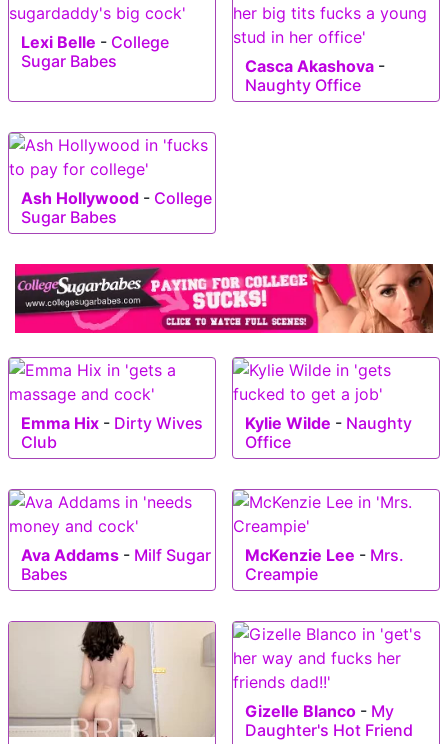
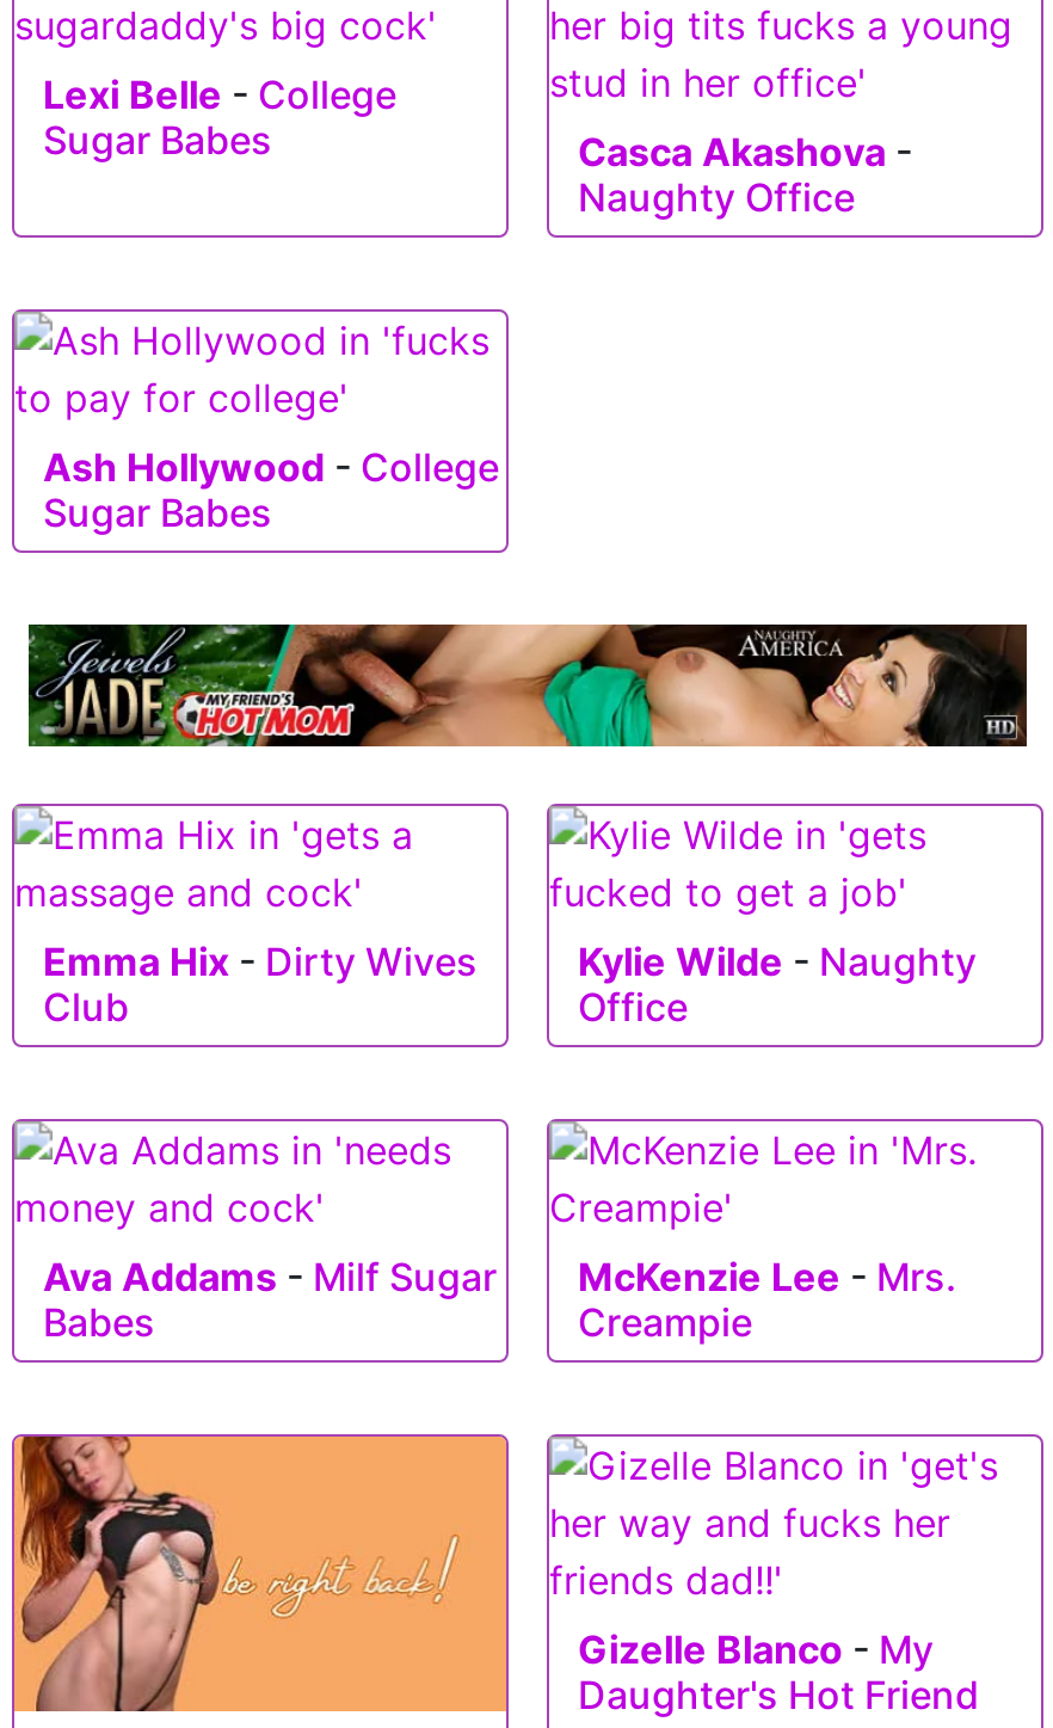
- [image]
+ [image]

- [image]
+ [image]
